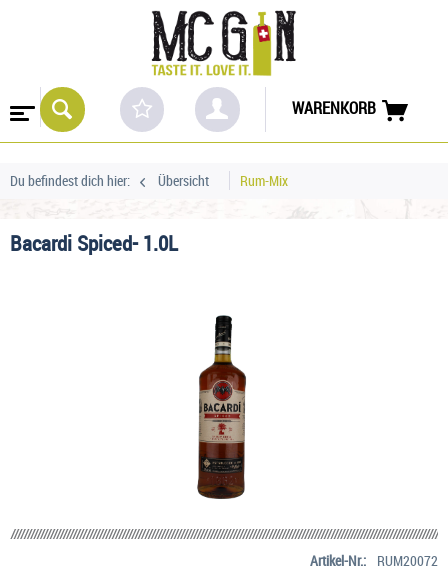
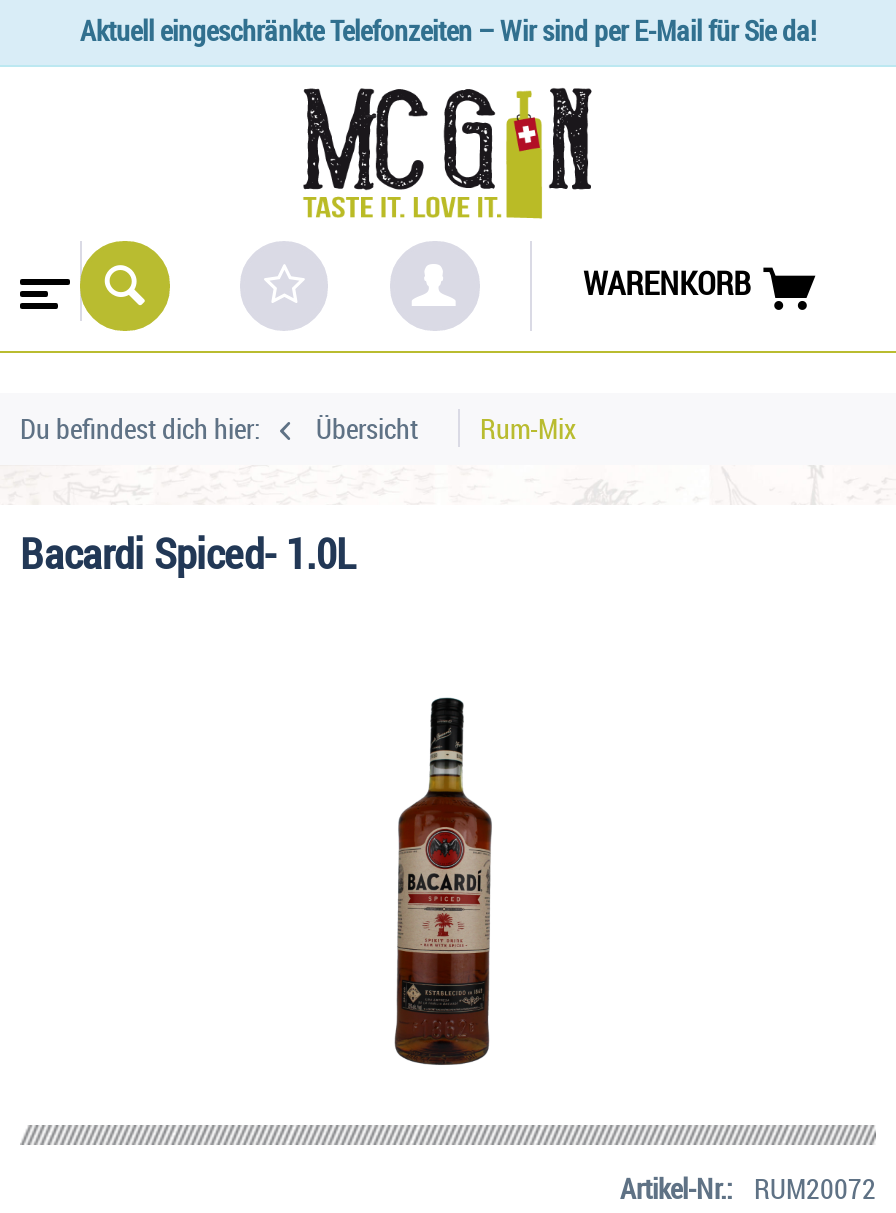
+ Aktuell eingeschränkte Telefonzeiten – Wir sind per E-Mail für Sie da!
